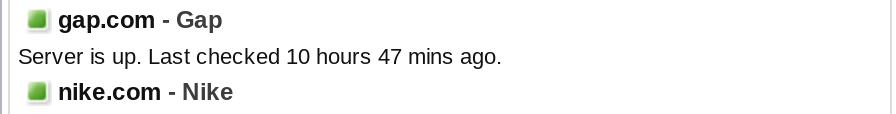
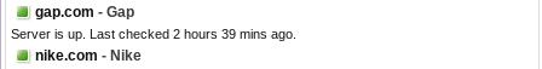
- Server is up. Last checked 10 hours 47 mins ago.
+ Server is up. Last checked 2 hours 39 mins ago.
